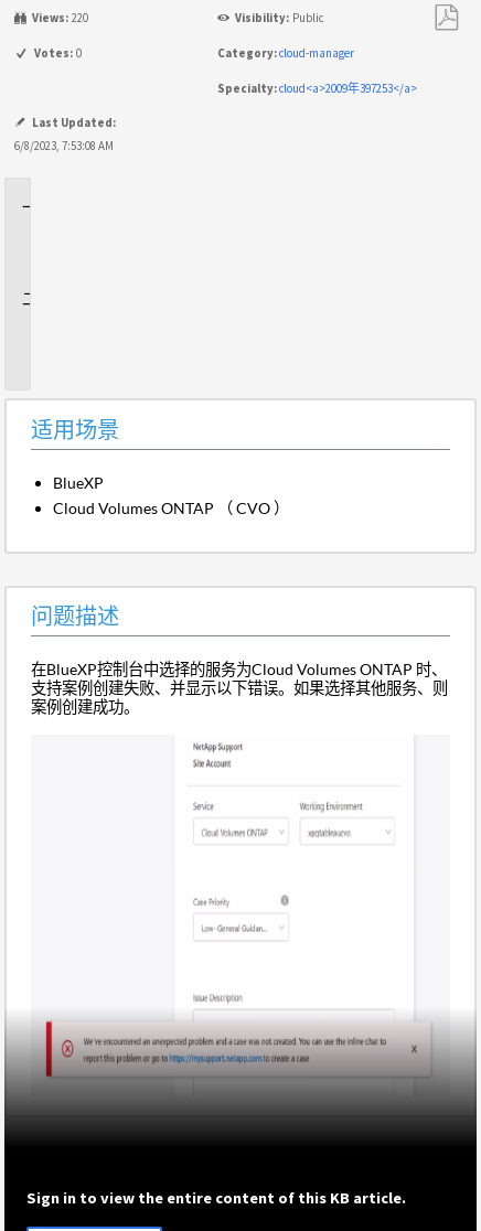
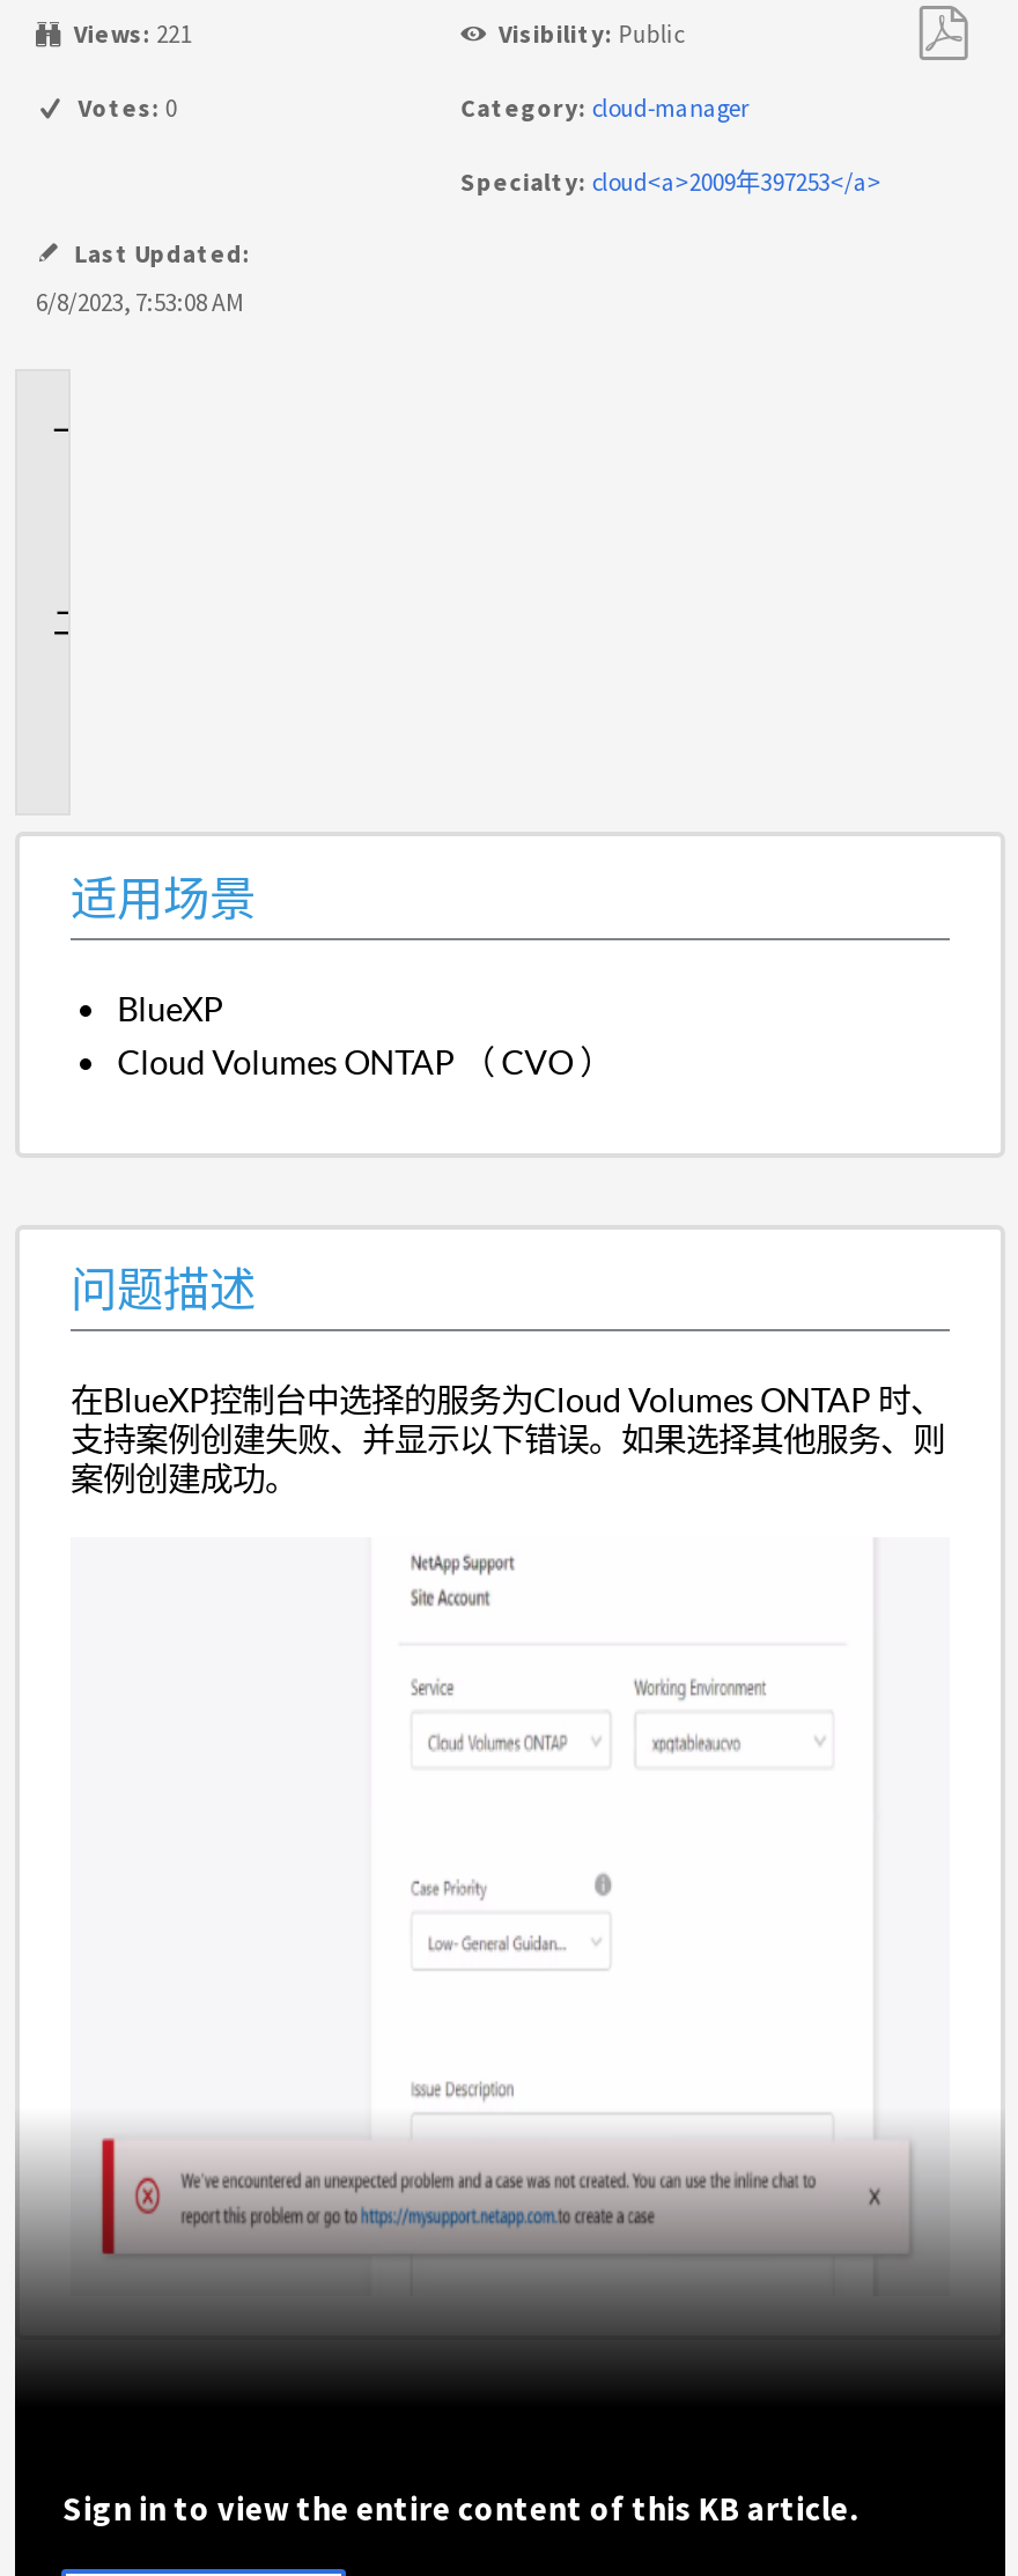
- Views: 220
+ Views: 221
